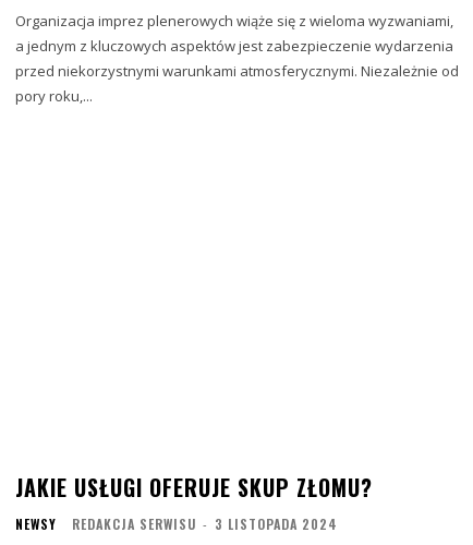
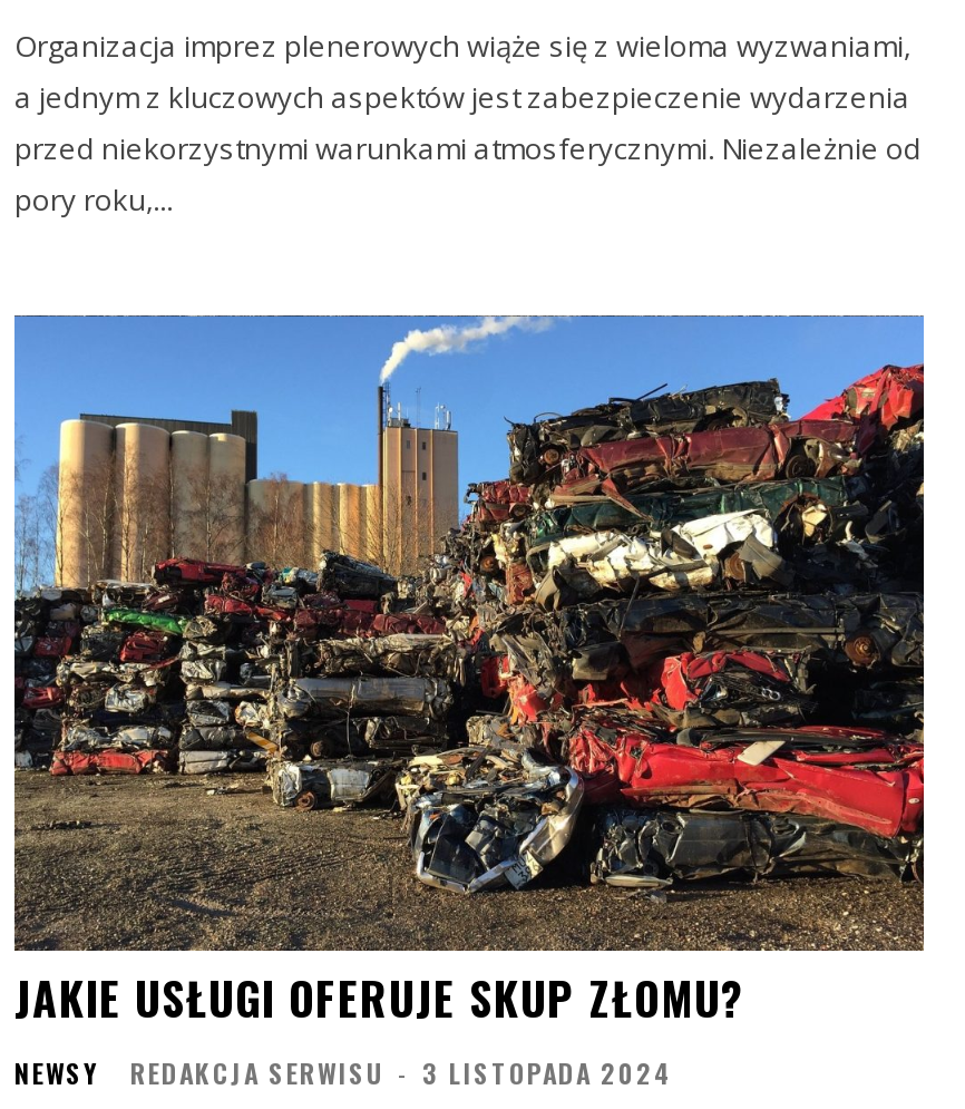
+ [image]
